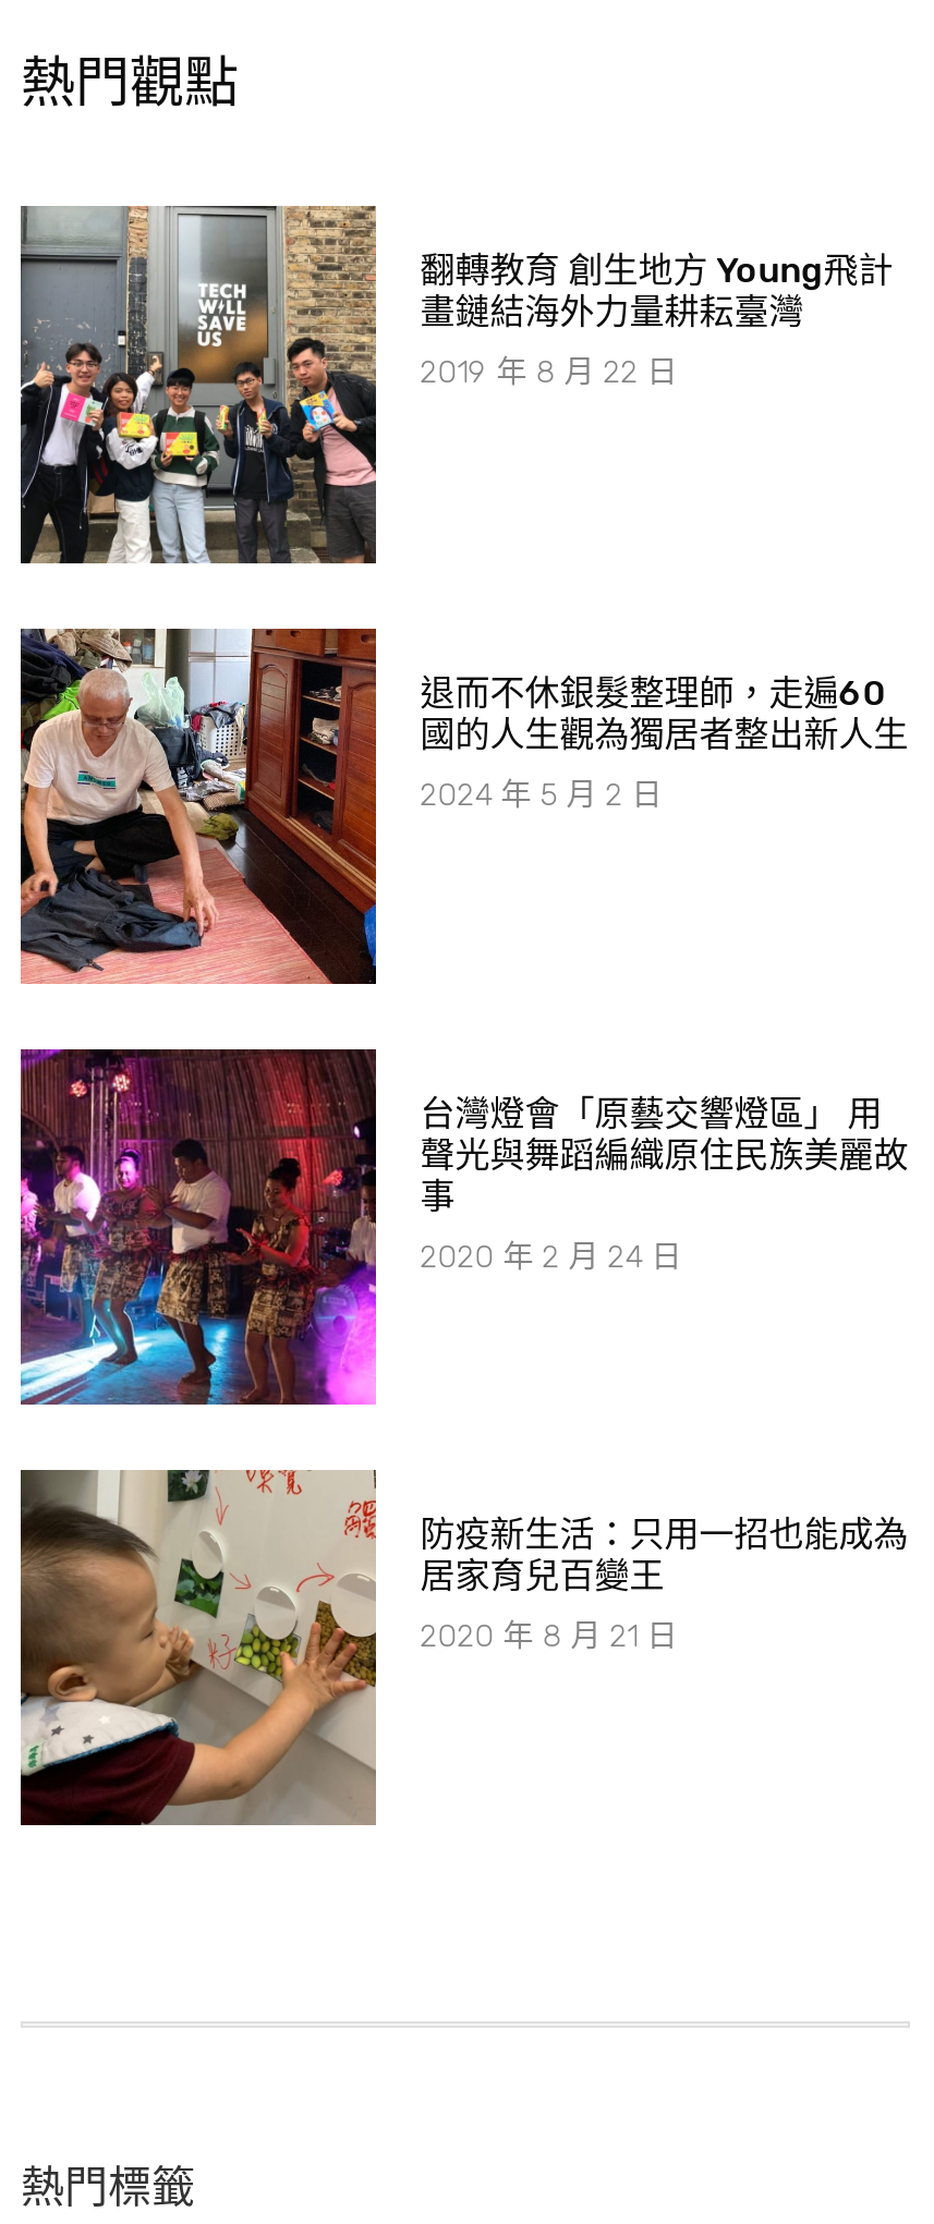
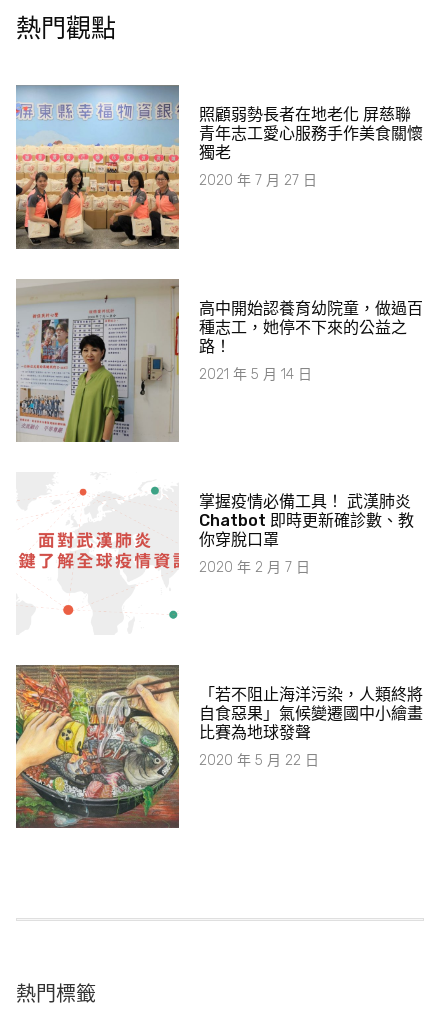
- [image]
- 翻轉教育 創生地方 Young飛計
- 畫鏈結海外力量耕耘臺灣
+ [image]
+ 照顧弱勢長者在地老化 屏慈聯
+ 青年志工愛心服務手作美食關懷
+ 獨老

- 2019 年 8 月 22 日
+ 2020 年 7 月 27 日

- [image]
- 退而不休銀髮整理師，走遍60
- 國的人生觀為獨居者整出新人生
+ [image]
+ 高中開始認養育幼院童，做過百
+ 種志工，她停不下來的公益之
+ 路！

- 2024 年 5 月 2 日
+ 2021 年 5 月 14 日

- [image]
- 台灣燈會「原藝交響燈區」 用
- 聲光與舞蹈編織原住民族美麗故
- 事
+ [image]
+ 掌握疫情必備工具！ 武漢肺炎
+ Chatbot 即時更新確診數、教
+ 你穿脫口罩

- 2020 年 2 月 24 日
+ 2020 年 2 月 7 日

- [image]
- 防疫新生活：只用一招也能成為
- 居家育兒百變王
+ [image]
+ 「若不阻止海洋污染，人類終將
+ 自食惡果」氣候變遷國中小繪畫
+ 比賽為地球發聲

- 2020 年 8 月 21 日
+ 2020 年 5 月 22 日
